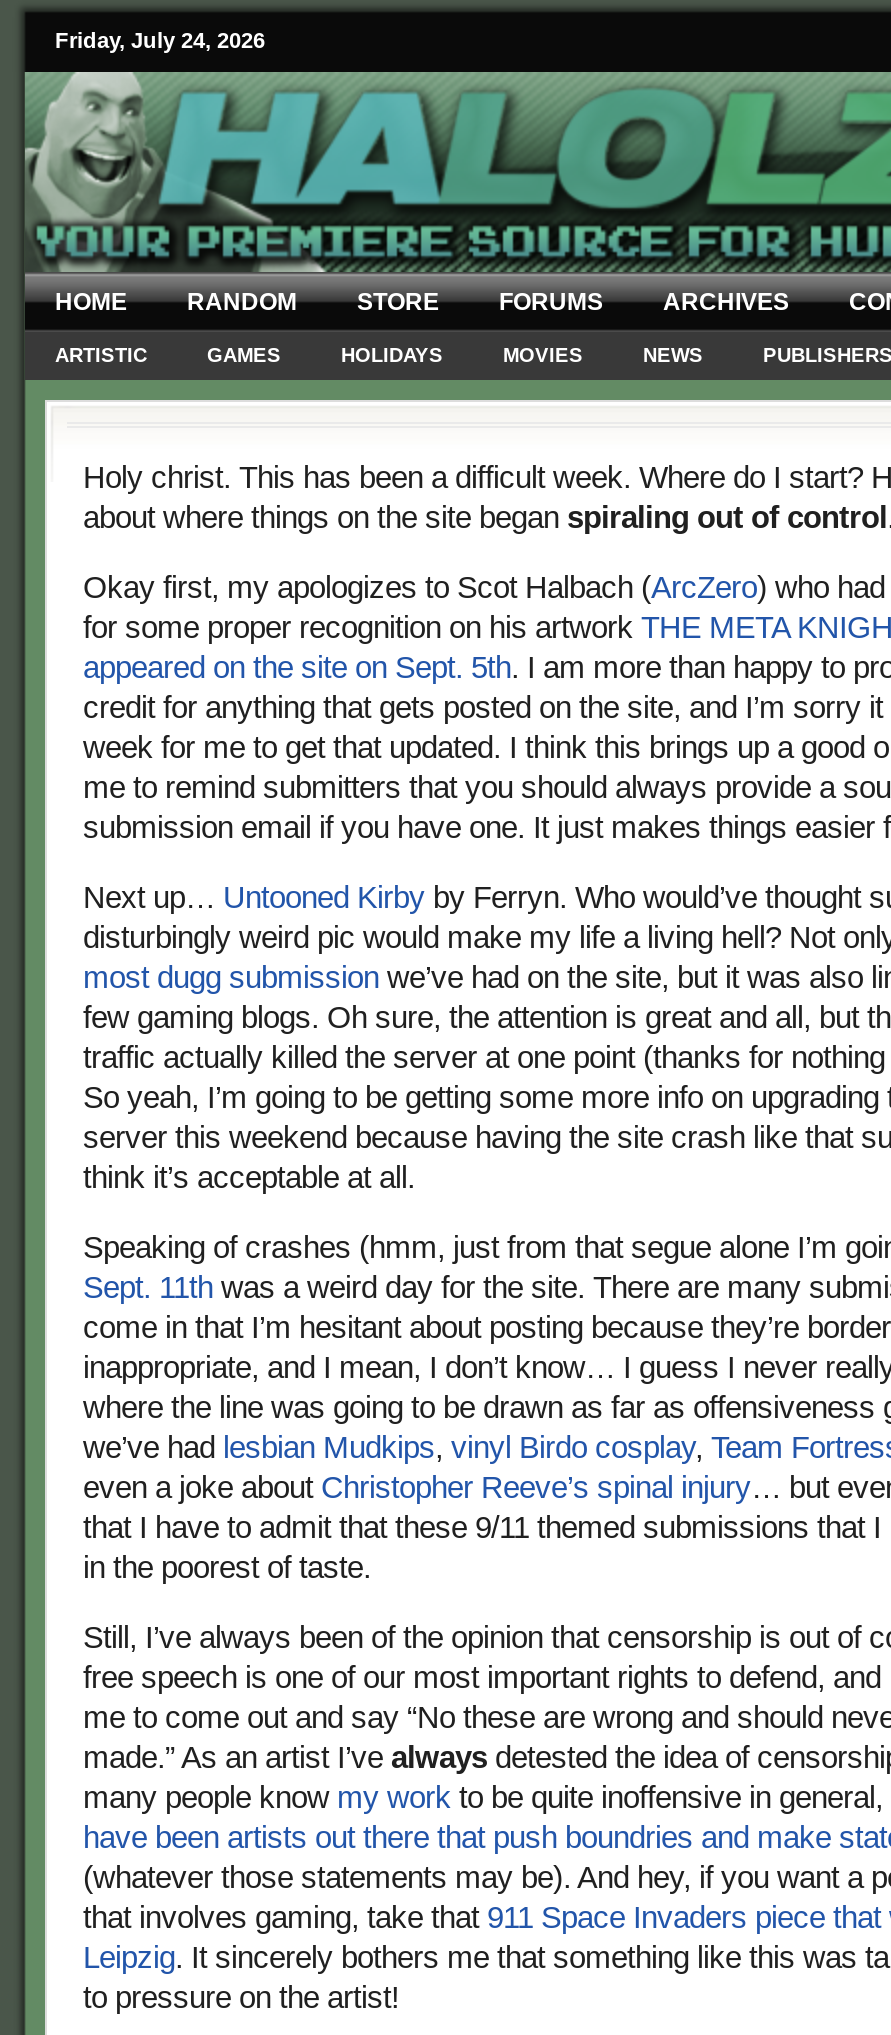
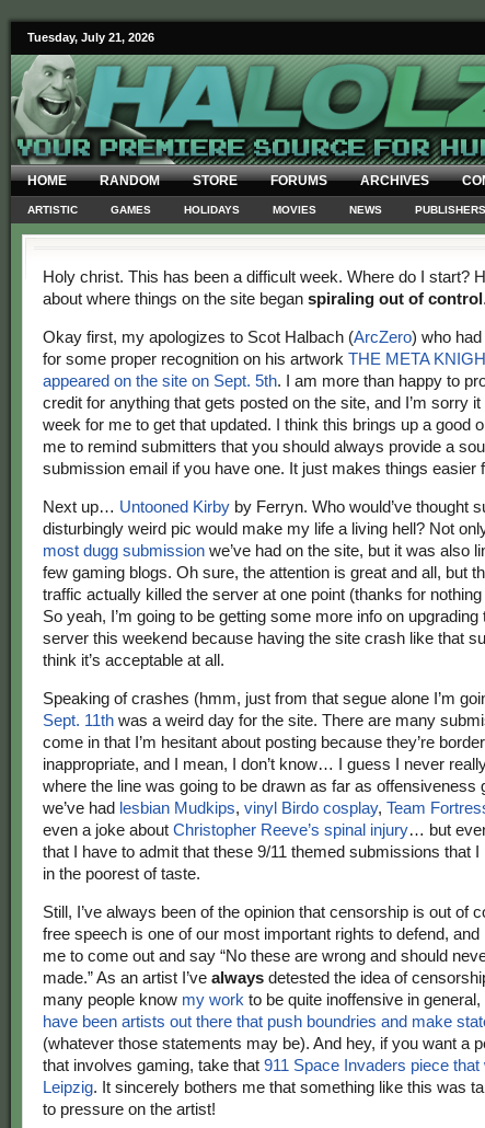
- Friday, July 24, 2026
+ Tuesday, July 21, 2026
